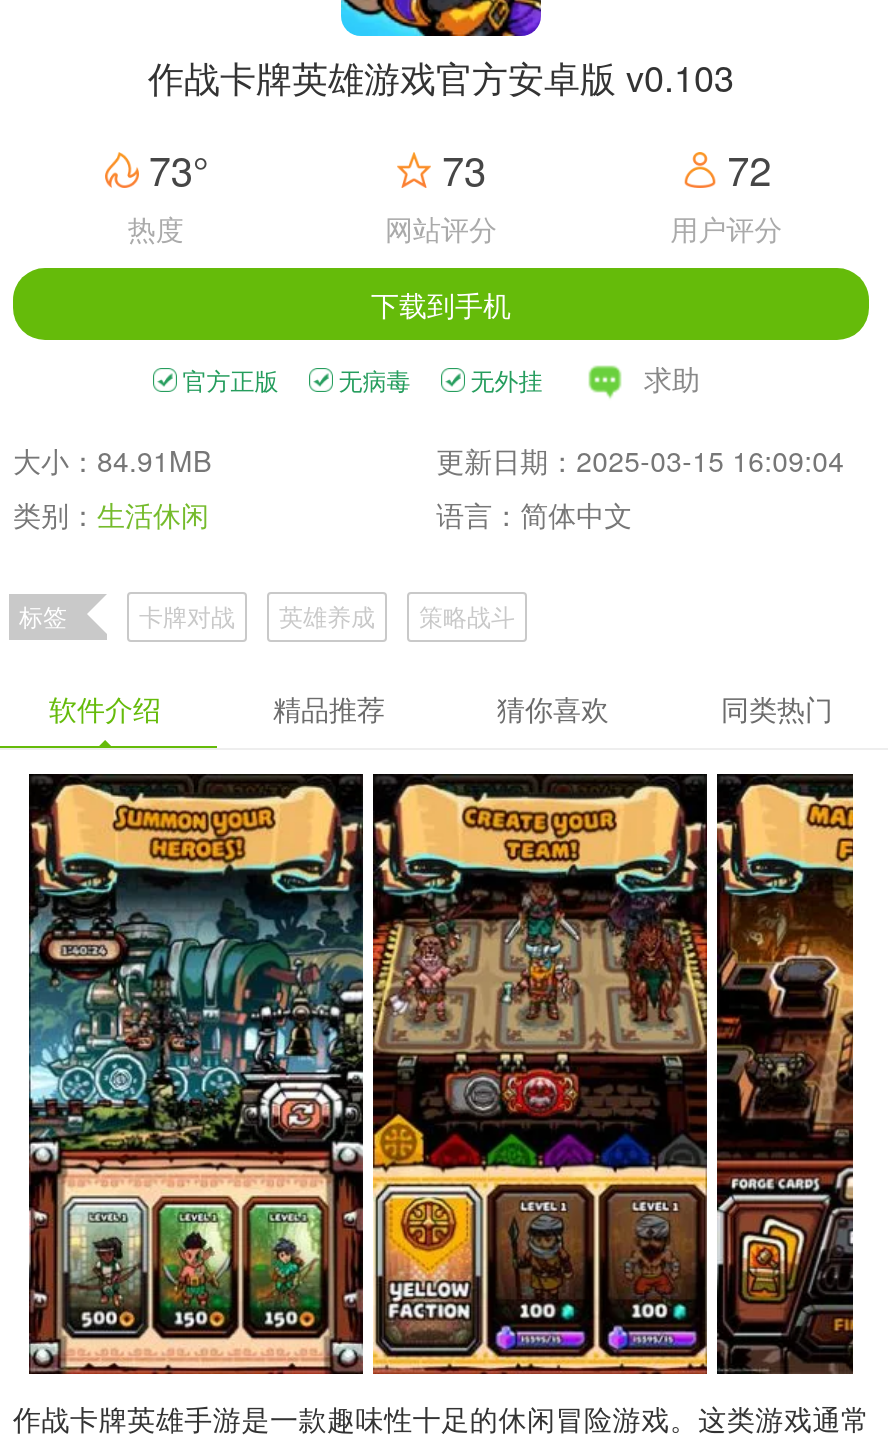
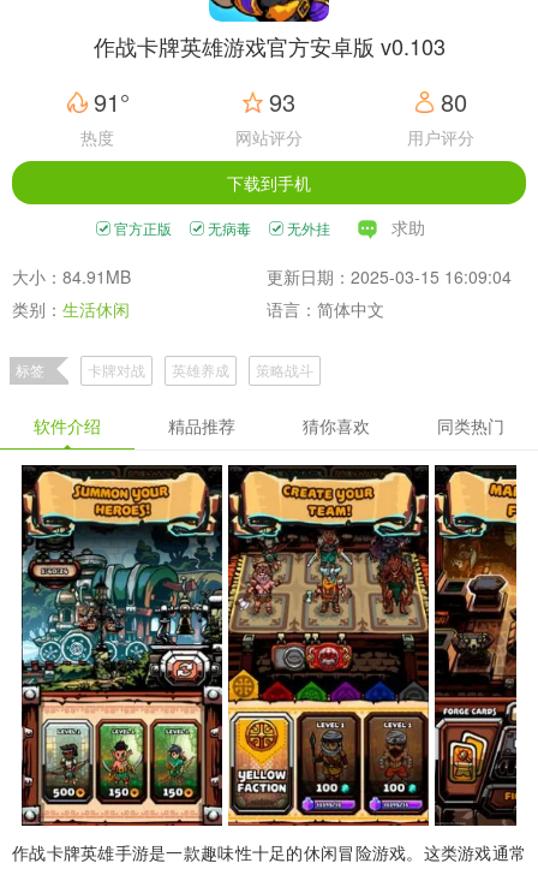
- 73°
+ 91°

- 73
+ 93

- 72
+ 80
